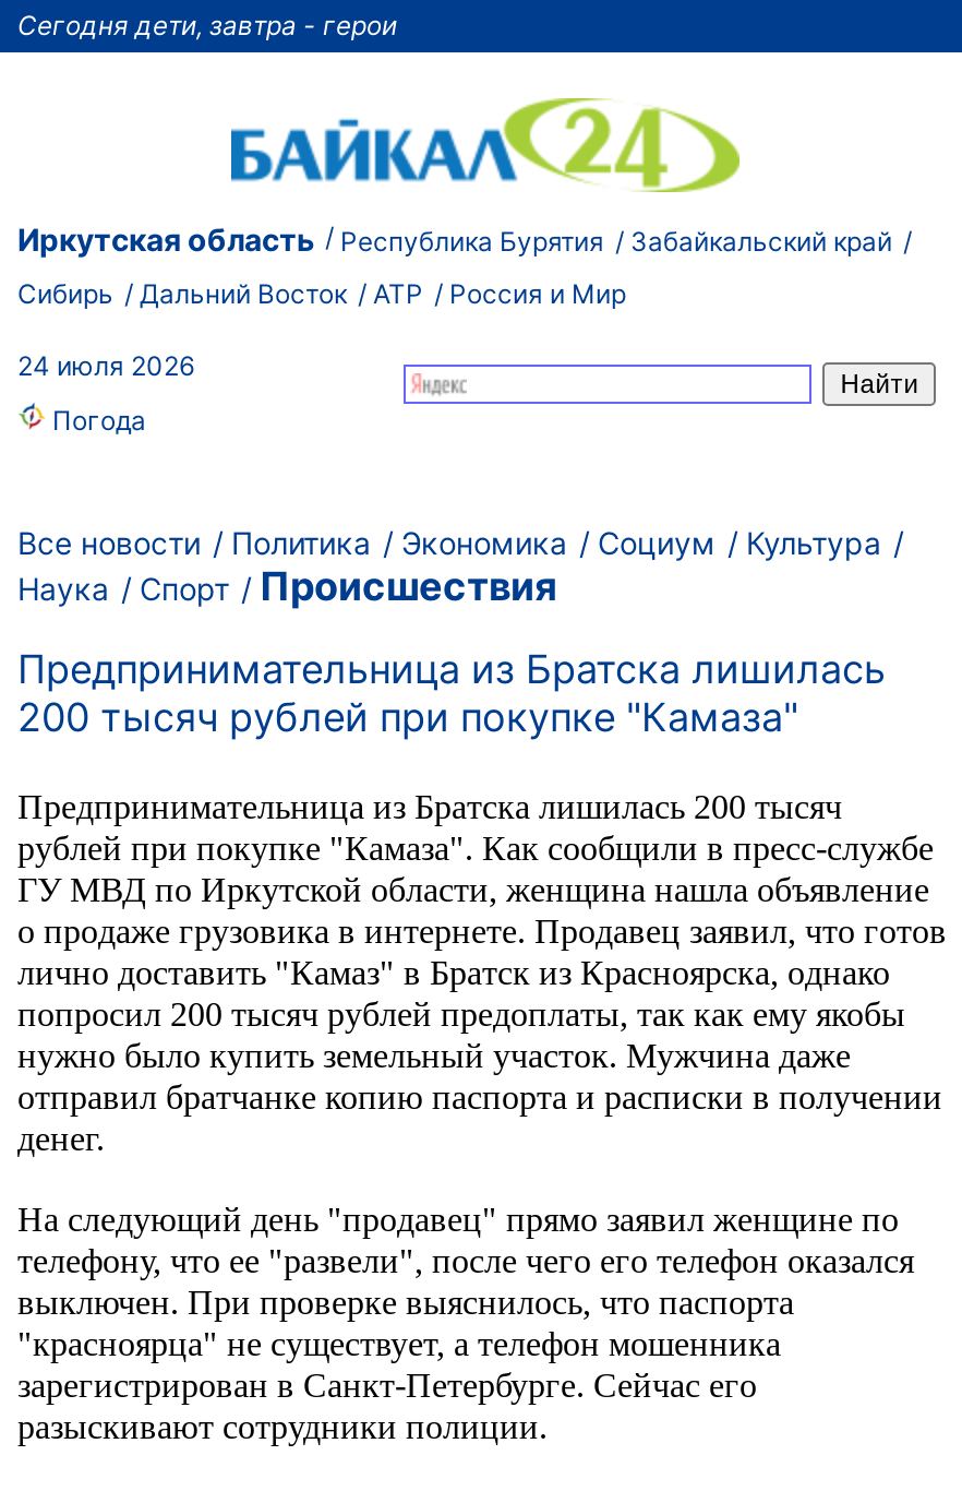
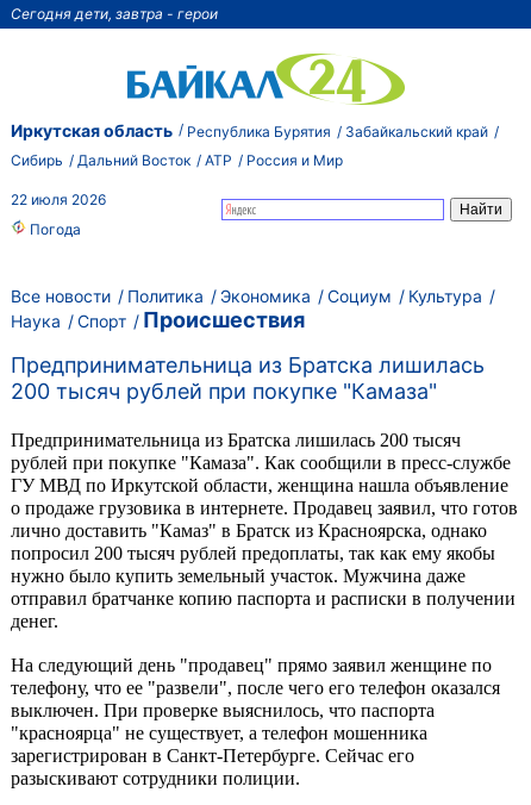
- 24 июля 2026
+ 22 июля 2026
